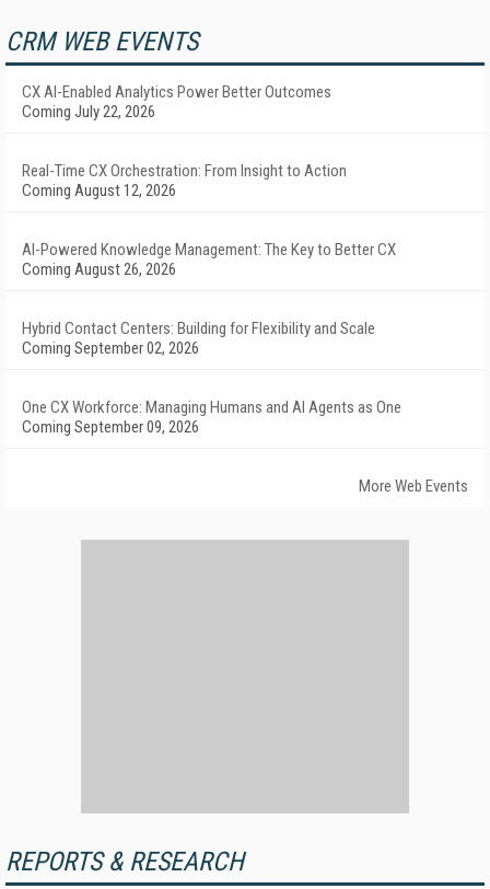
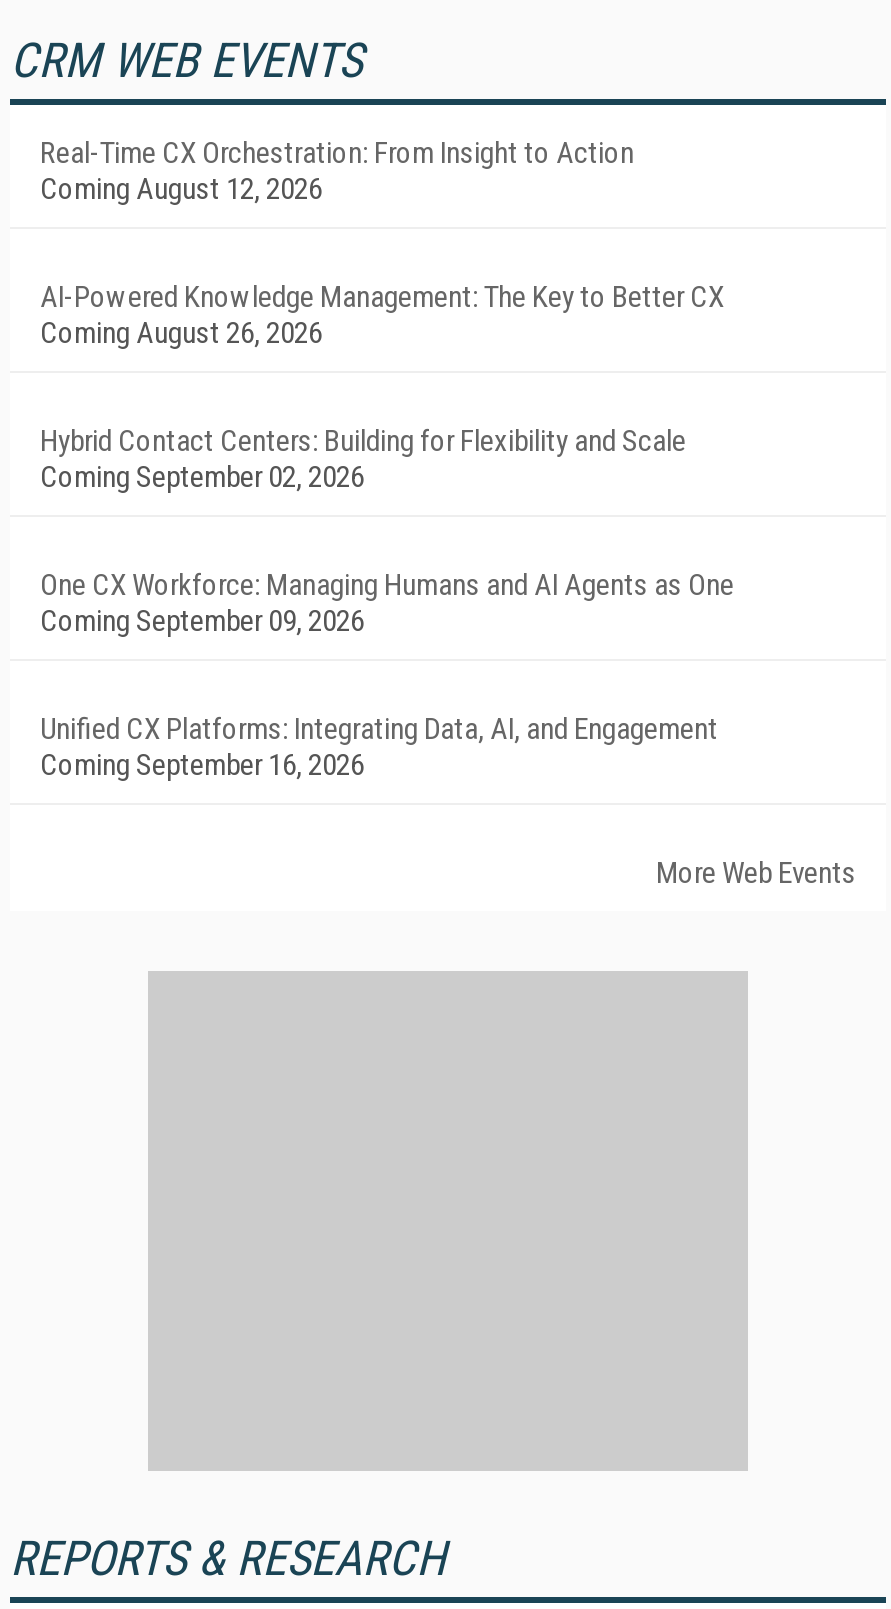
- CX AI-Enabled Analytics Power Better Outcomes
- Coming July 22, 2026

moved up: Real-Time CX Orchestration: From Insight to Action | Coming August 12, 2026 | AI-Powered Knowledge Management: The Key to Better CX | Coming August 26, 2026 | Hybrid Contact Centers: Building for Flexibility and Scale | Coming September 02, 2026 | One CX Workforce: Managing Humans and AI Agents as One | Coming September 09, 2026

+ Unified CX Platforms: Integrating Data, AI, and Engagement
+ Coming September 16, 2026
